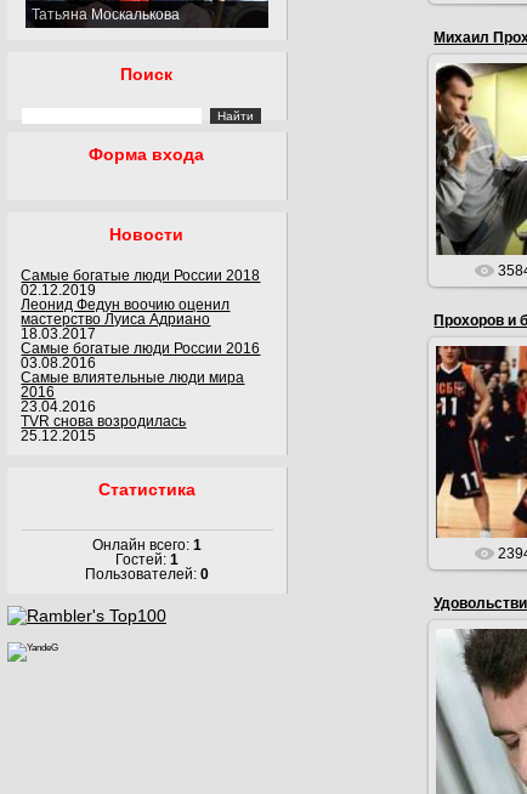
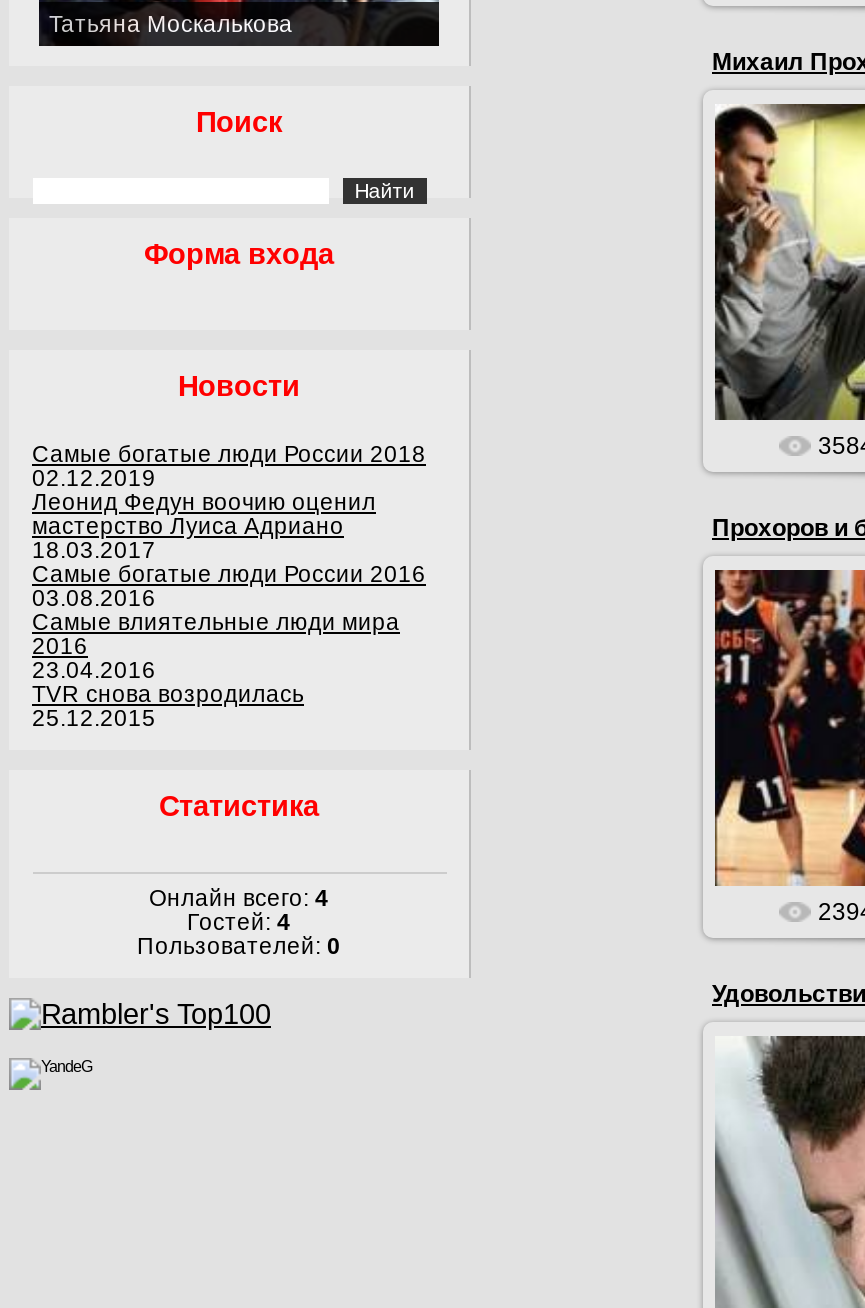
- Онлайн всего: 1
+ Онлайн всего: 4

- Гостей: 1
+ Гостей: 4
